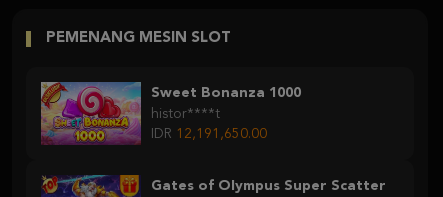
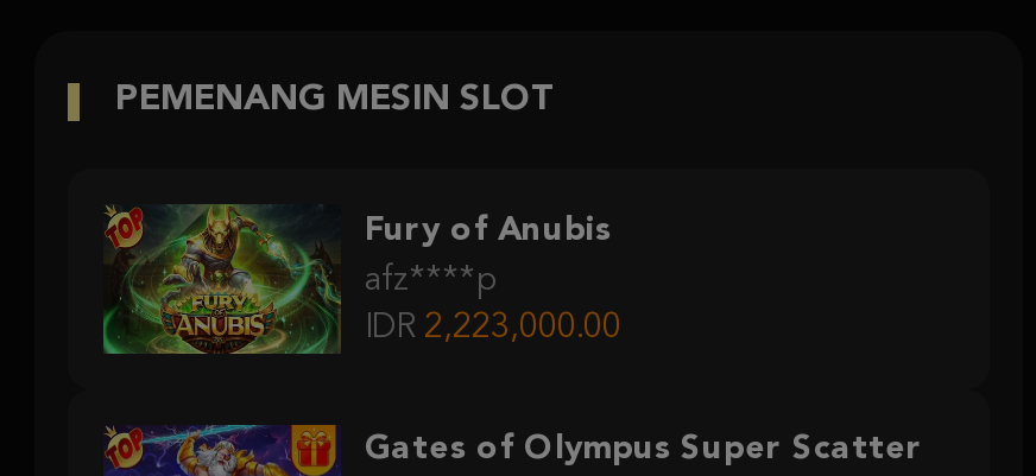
- [image]
- Sweet Bonanza 1000
+ [image]
+ Fury of Anubis

- histor****t
- IDR 12,191,650.00
+ afz****p
+ IDR 2,223,000.00
